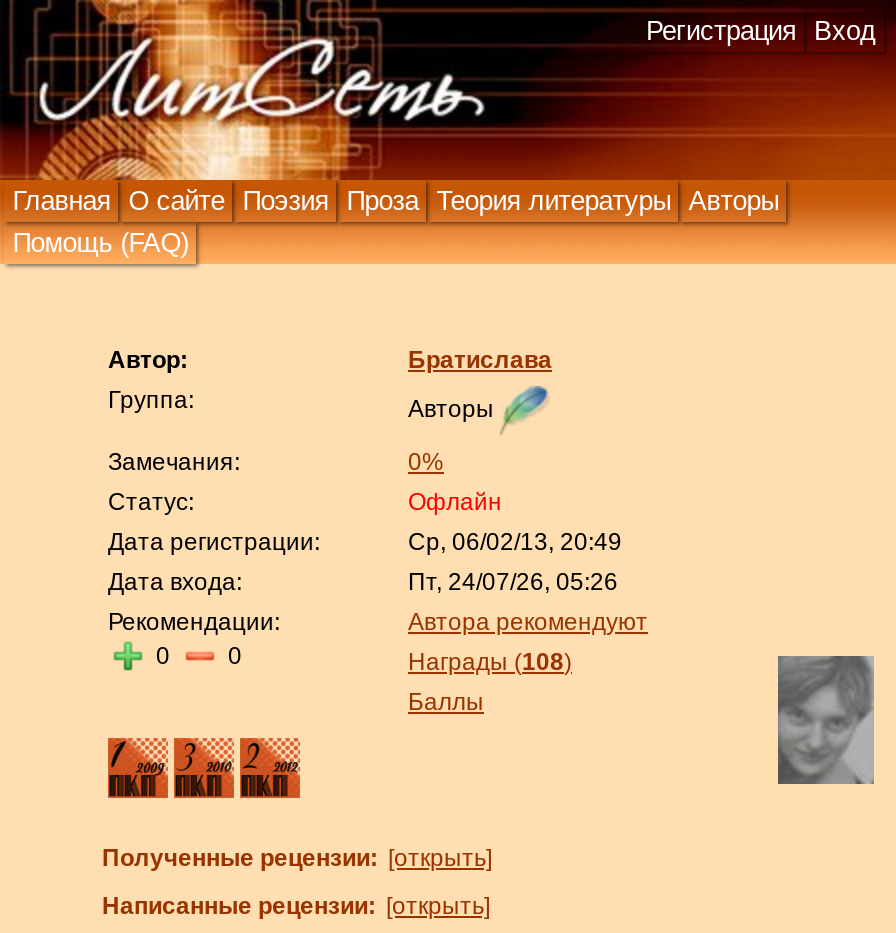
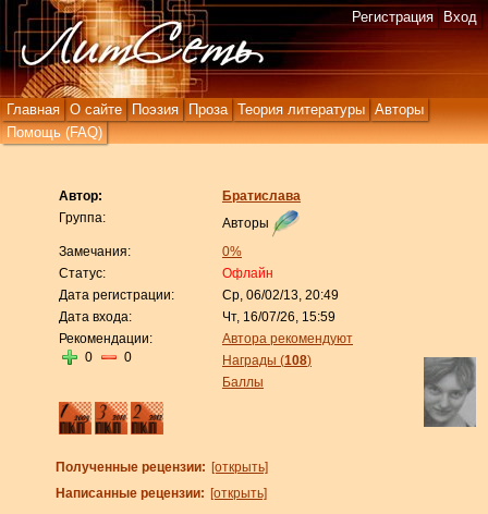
- Пт, 24/07/26, 05:26
+ Чт, 16/07/26, 15:59
